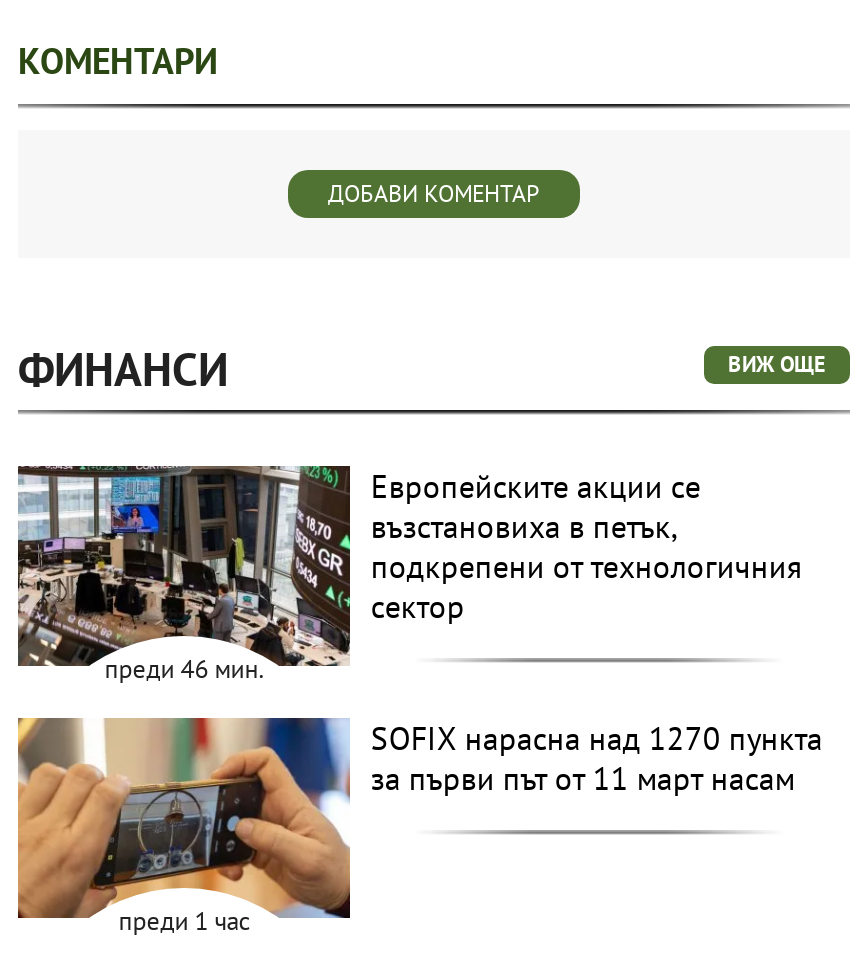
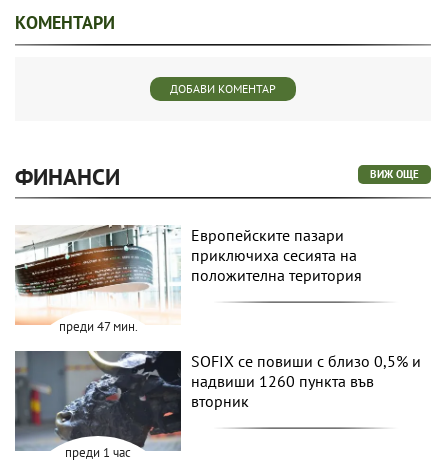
- [image]
- преди 46 мин.
+ [image]
+ преди 47 мин.

- Европейските акции се
- възстановиха в петък,
- подкрепени от технологичния
- сектор
+ Европейските пазари
+ приключиха сесията на
+ положителна територия

- [image]
- SOFIX нарасна над 1270 пункта
- за първи път от 11 март насам
+ [image]
+ SOFIX се повиши с близо 0,5% и
+ надвиши 1260 пункта във
+ вторник
